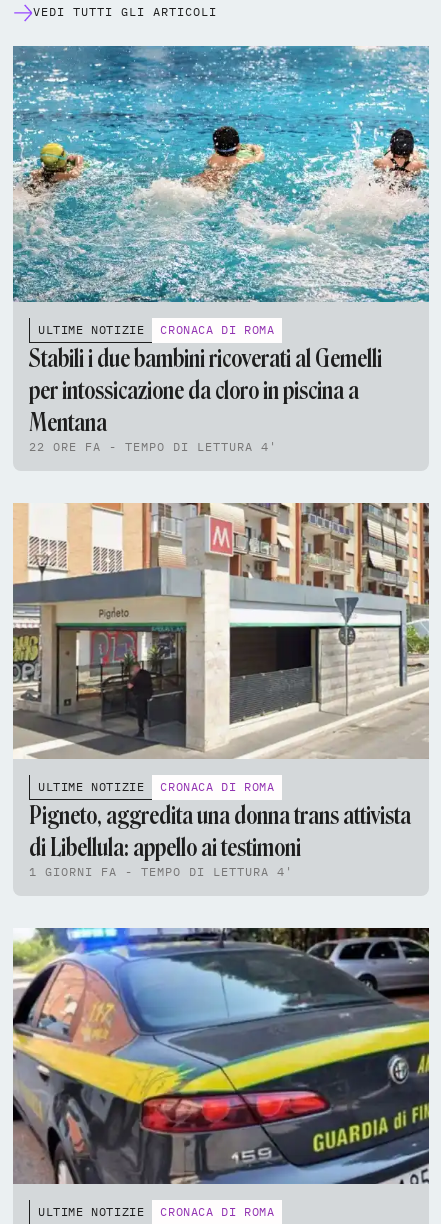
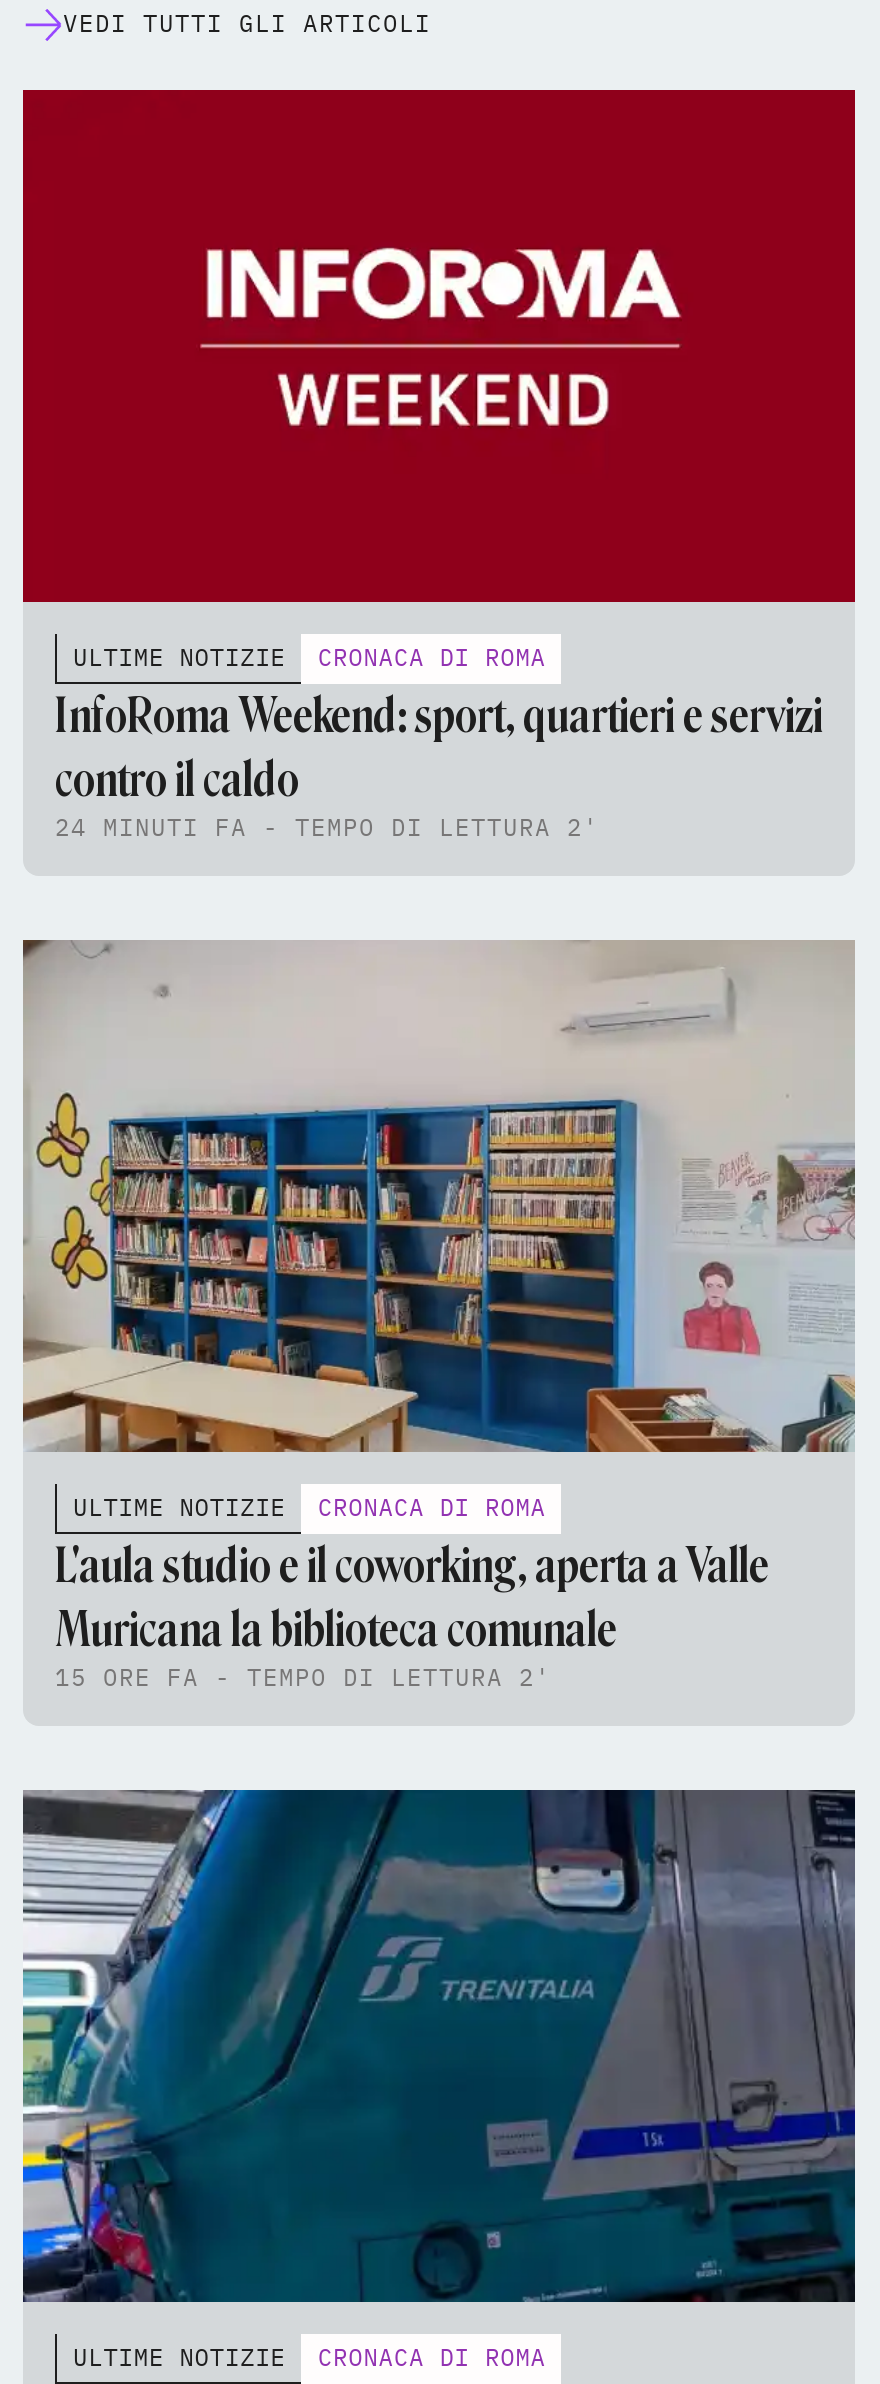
- [image]
+ [image]

- Stabili i due bambini ricoverati al Gemelli
- per intossicazione da cloro in piscina a
- Mentana
- 22 ORE FA - TEMPO DI LETTURA 4'
+ InfoRoma Weekend: sport, quartieri e servizi
+ contro il caldo
+ 24 MINUTI FA - TEMPO DI LETTURA 2'

- [image]
+ [image]

- Pigneto, aggredita una donna trans attivista
- di Libellula: appello ai testimoni
- 1 GIORNI FA - TEMPO DI LETTURA 4'
+ L'aula studio e il coworking, aperta a Valle
+ Muricana la biblioteca comunale
+ 15 ORE FA - TEMPO DI LETTURA 2'

- [image]
+ [image]
